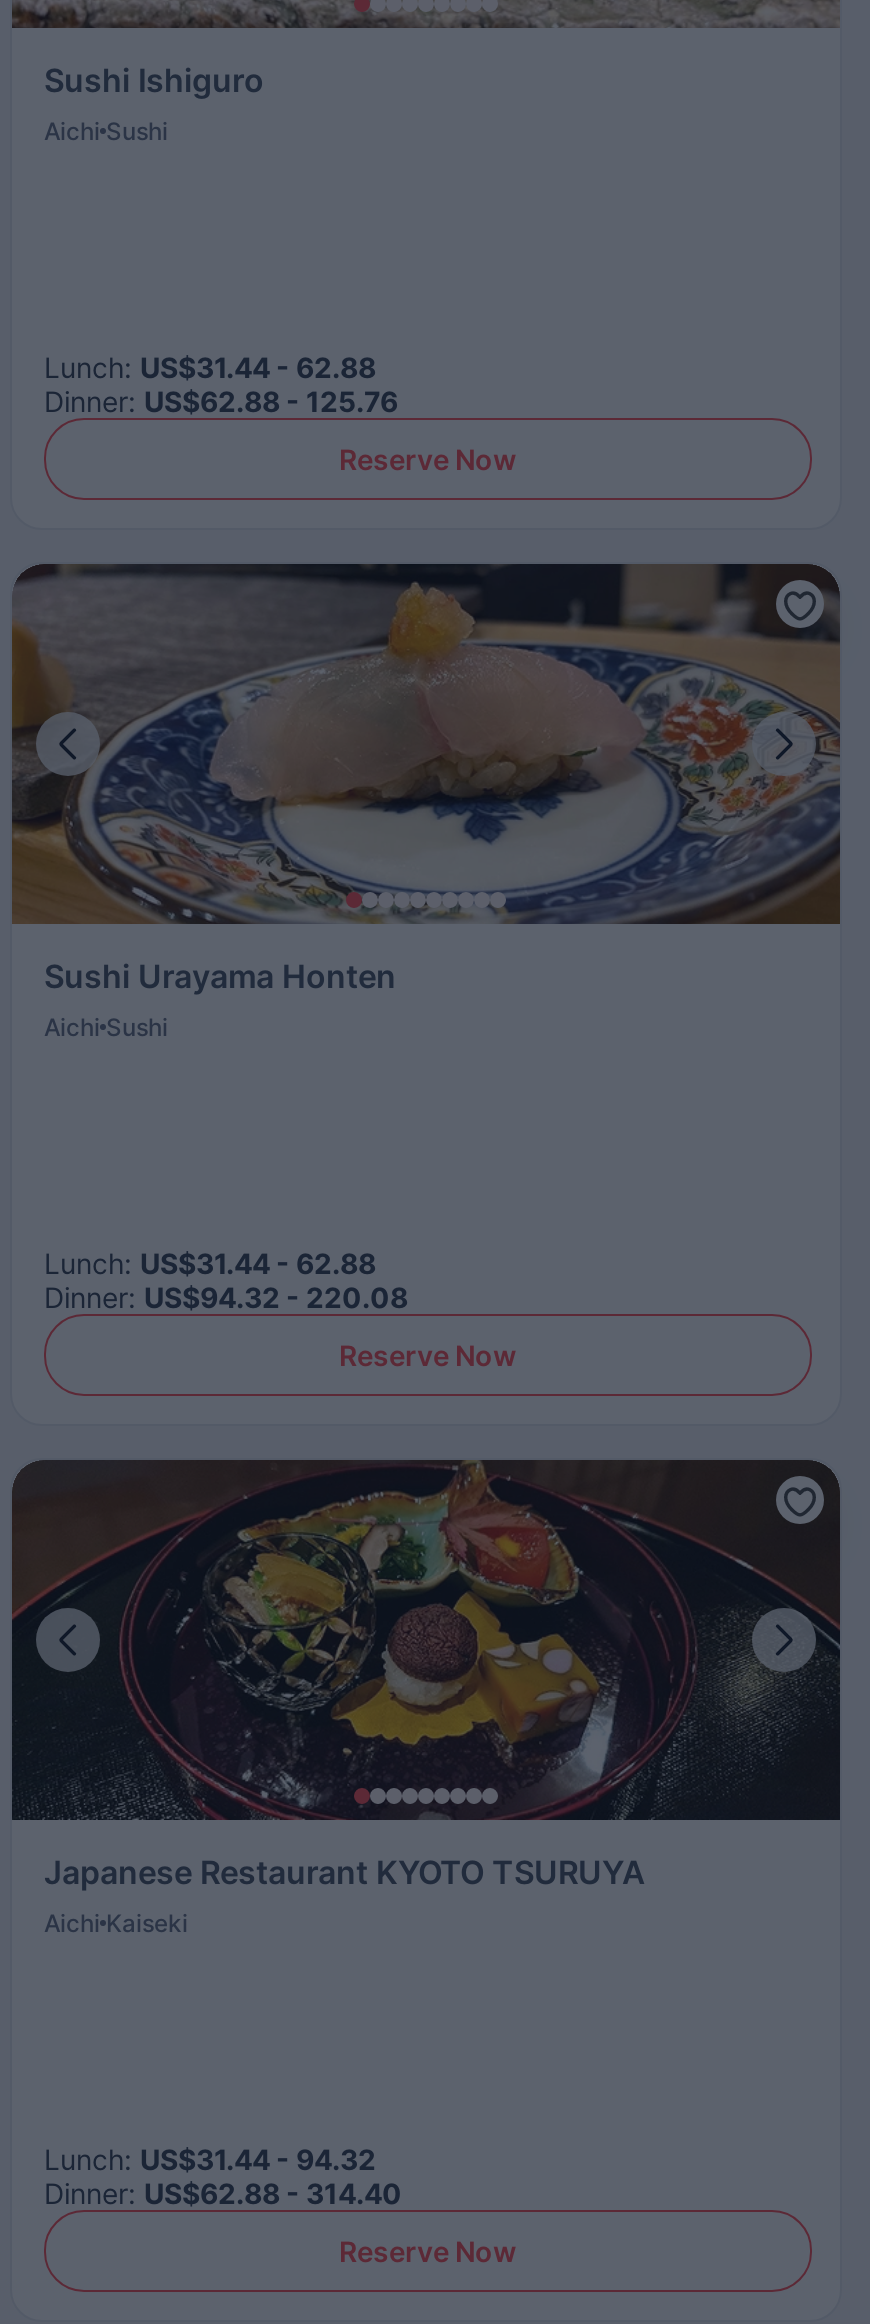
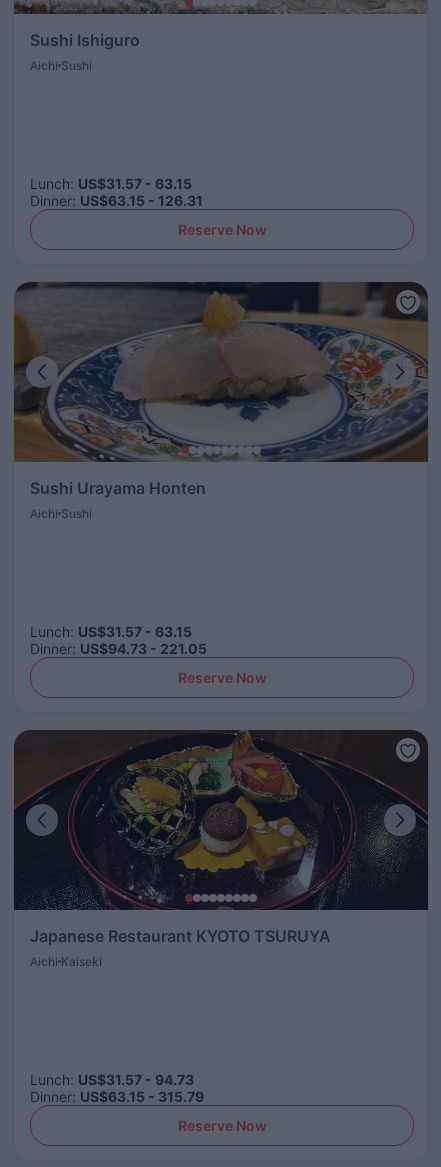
- Lunch: US$31.44 - 62.88
+ Lunch: US$31.57 - 63.15

- Dinner: US$62.88 - 125.76
+ Dinner: US$63.15 - 126.31

- Lunch: US$31.44 - 62.88
+ Lunch: US$31.57 - 63.15

- Dinner: US$94.32 - 220.08
+ Dinner: US$94.73 - 221.05

- Lunch: US$31.44 - 94.32
+ Lunch: US$31.57 - 94.73

- Dinner: US$62.88 - 314.40
+ Dinner: US$63.15 - 315.79
